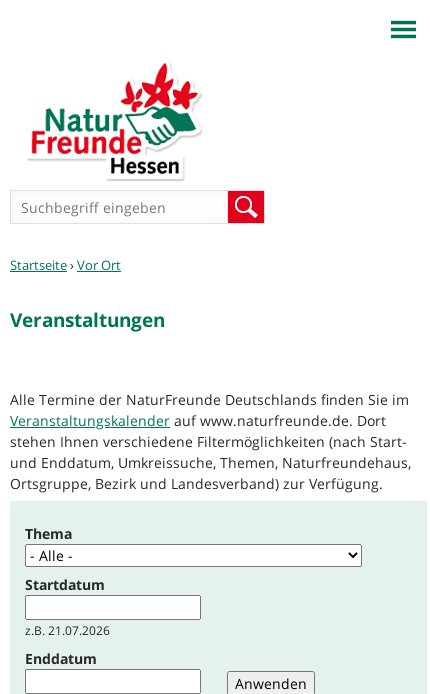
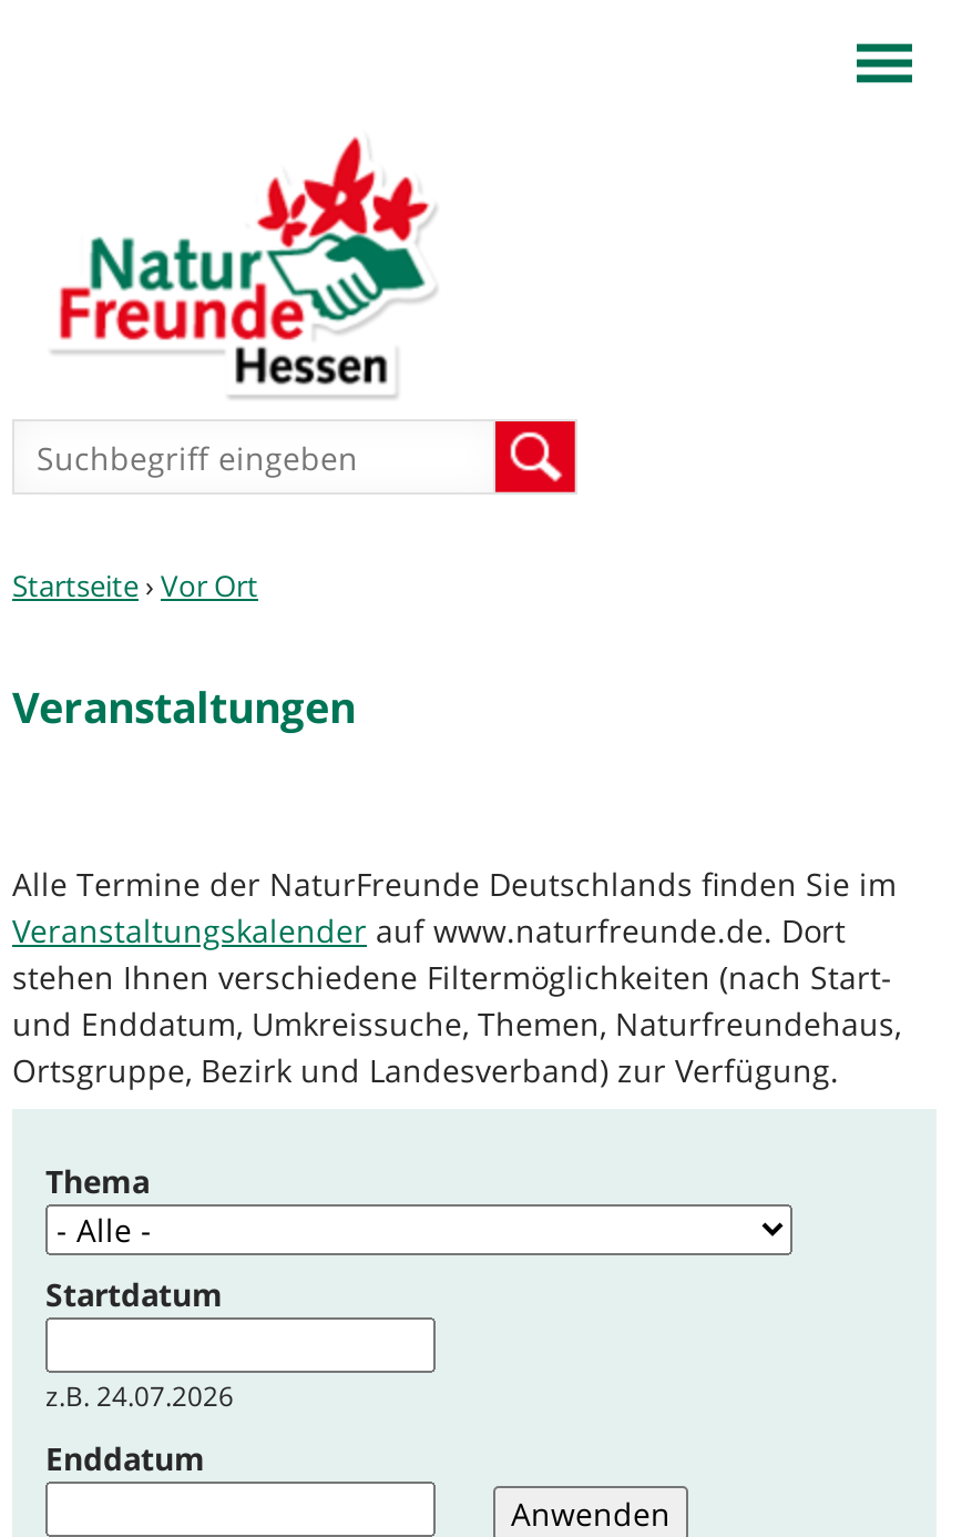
- z.B. 21.07.2026
+ z.B. 24.07.2026
